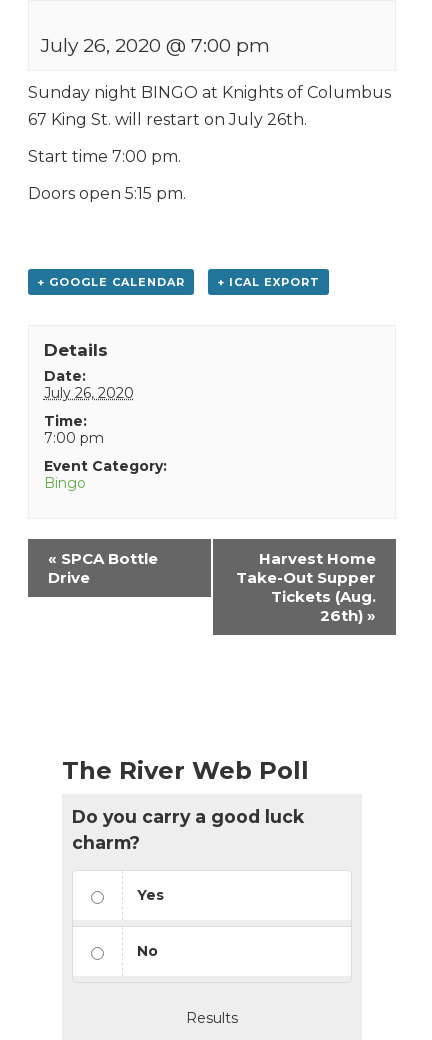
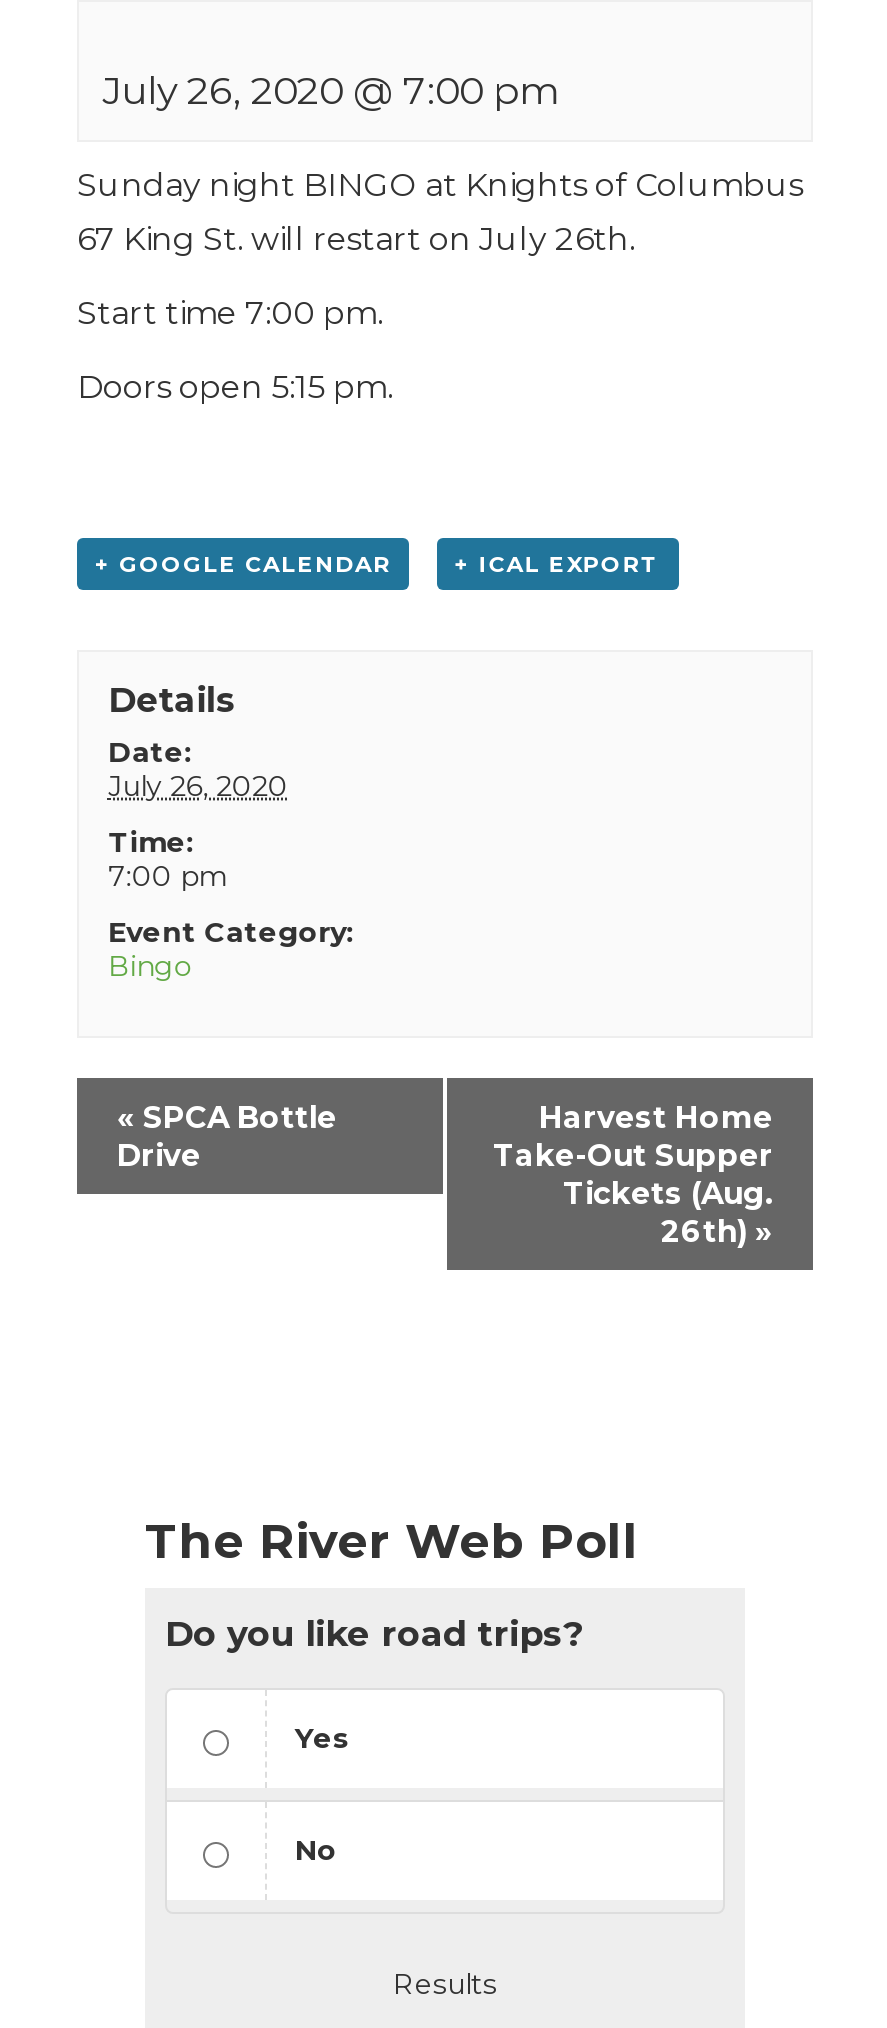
- Do you carry a good luck
- charm?
+ Do you like road trips?
